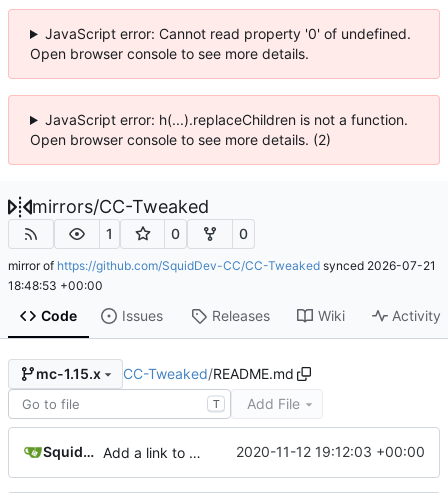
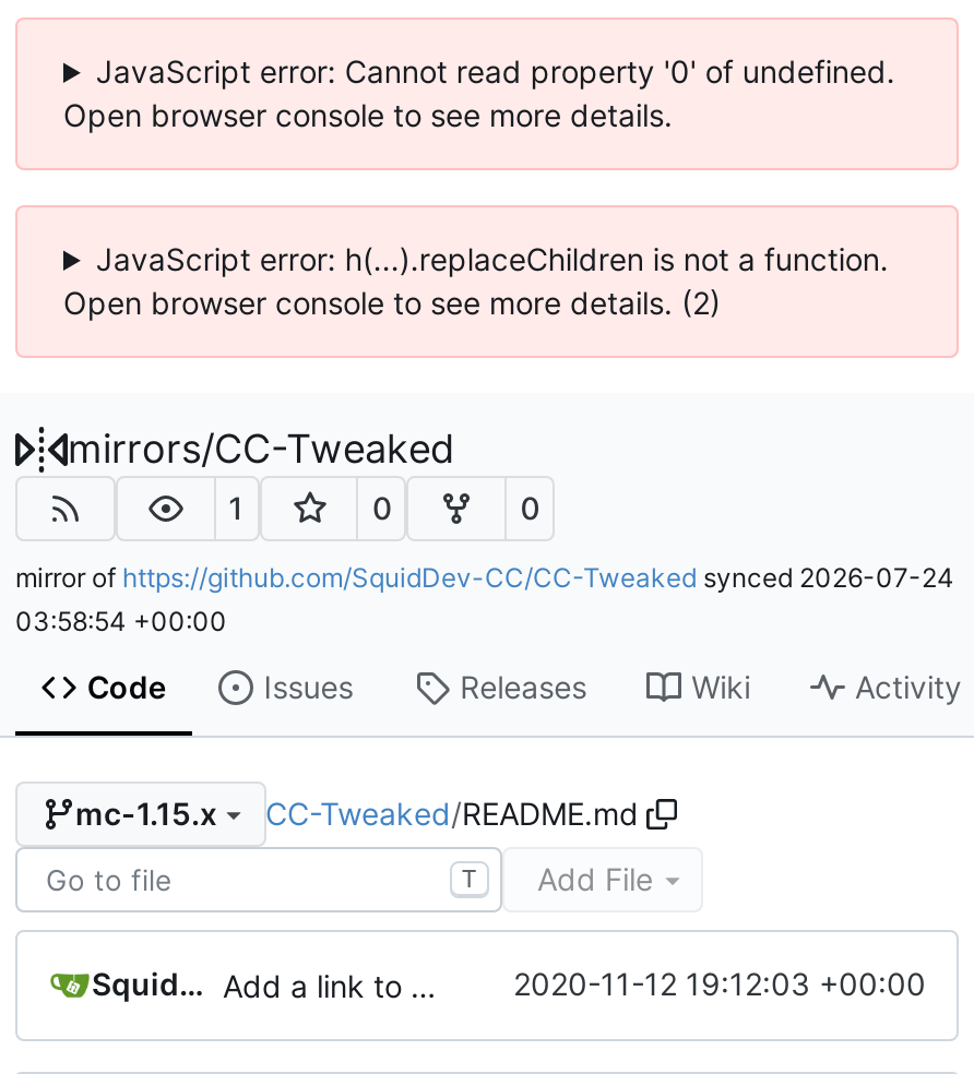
- mirror of https://github.com/SquidDev-CC/CC-Tweaked synced 2026-07-21
+ mirror of https://github.com/SquidDev-CC/CC-Tweaked synced 2026-07-24

- 18:48:53 +00:00
+ 03:58:54 +00:00
